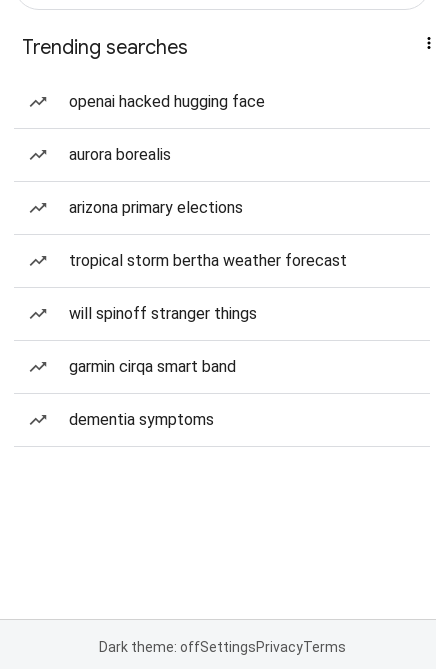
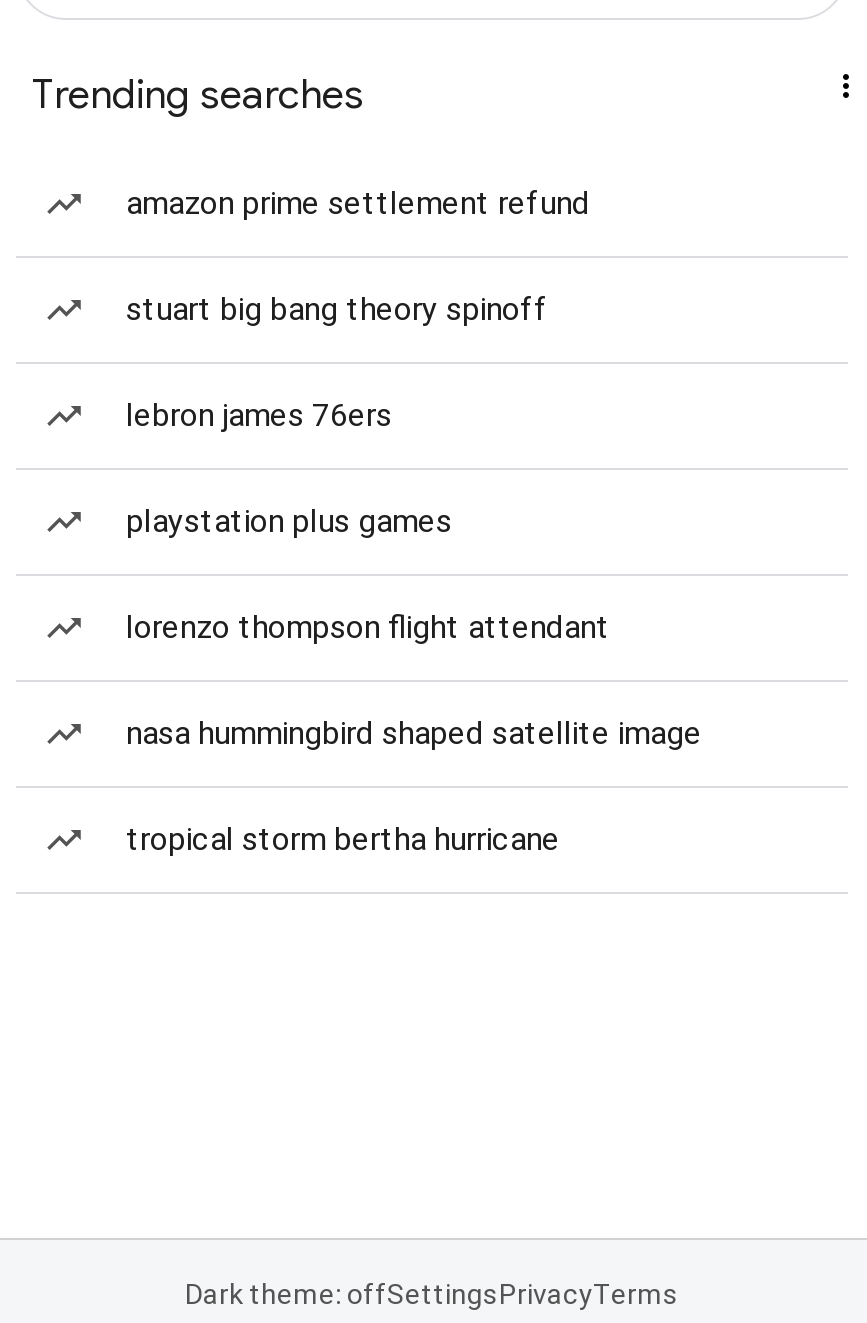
- openai hacked hugging face
+ amazon prime settlement refund

- aurora borealis
+ stuart big bang theory spinoff

- arizona primary elections
+ lebron james 76ers

- tropical storm bertha weather forecast
+ playstation plus games

- will spinoff stranger things
+ lorenzo thompson flight attendant

- garmin cirqa smart band
+ nasa hummingbird shaped satellite image

- dementia symptoms
+ tropical storm bertha hurricane
